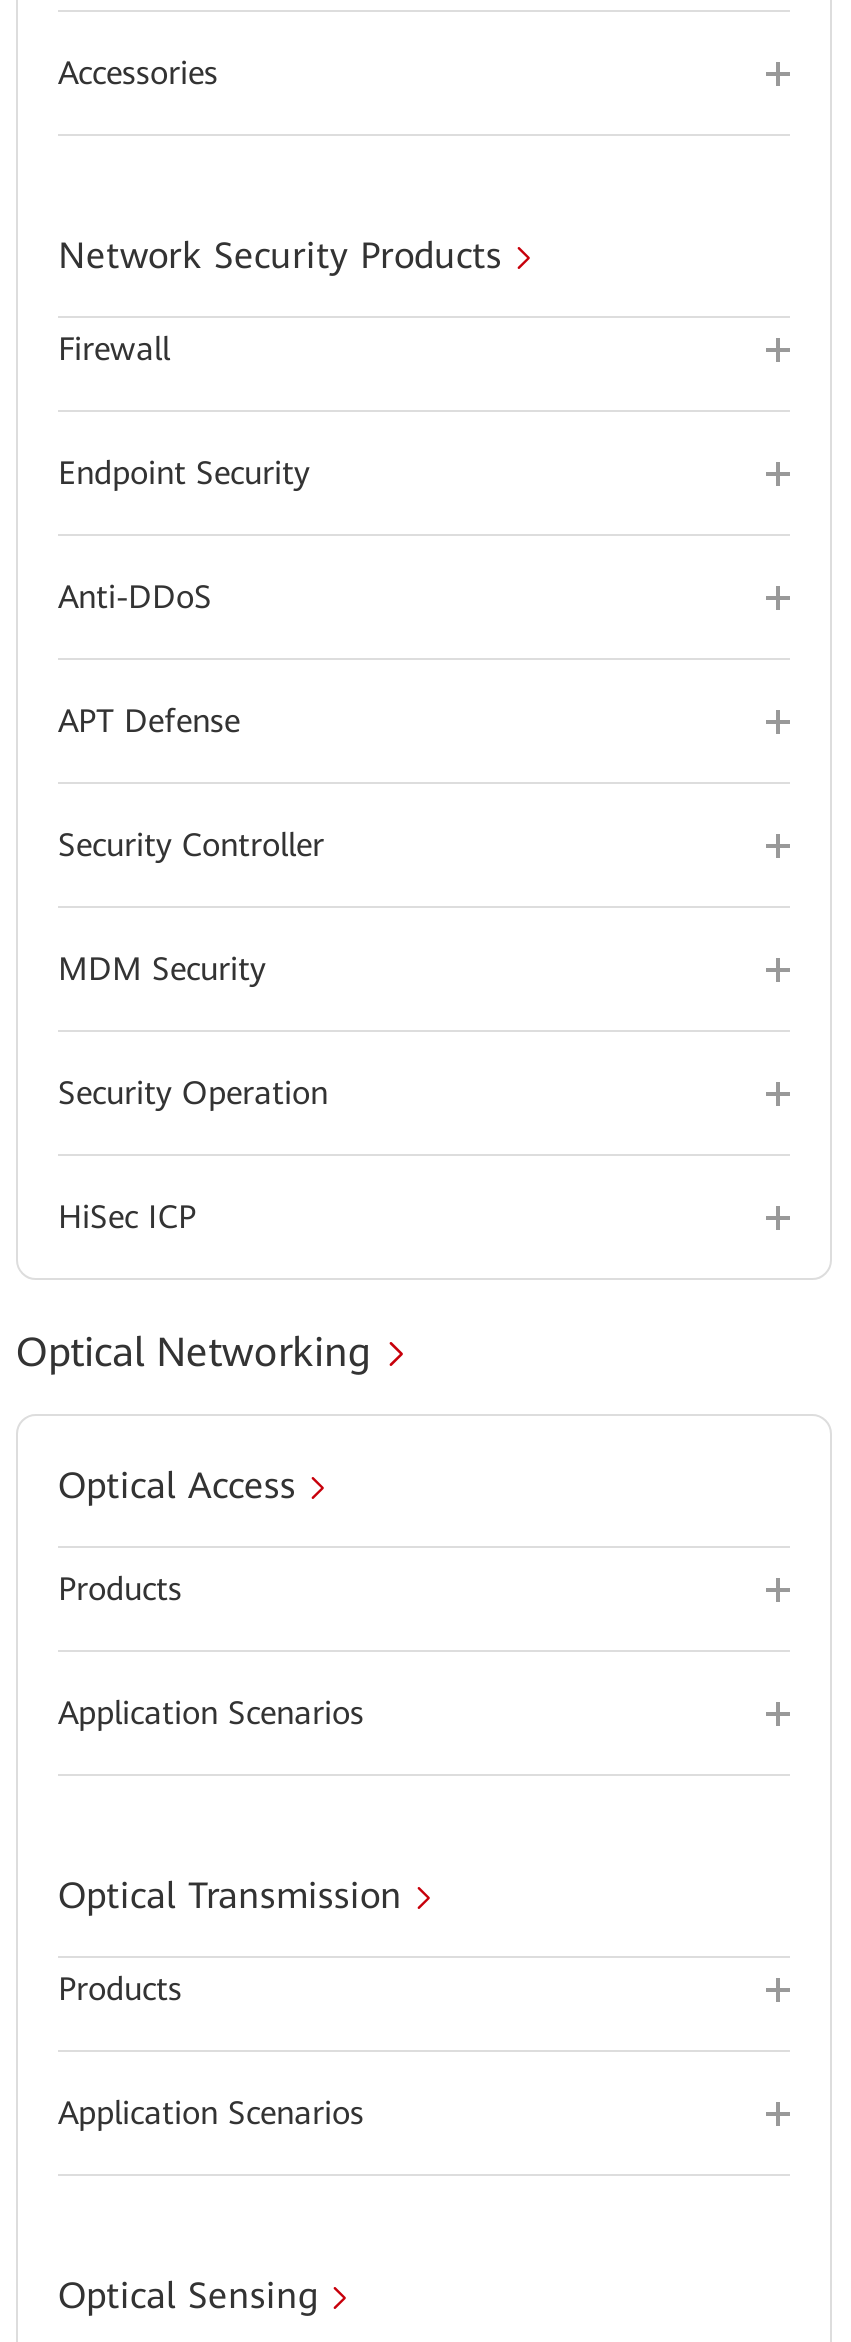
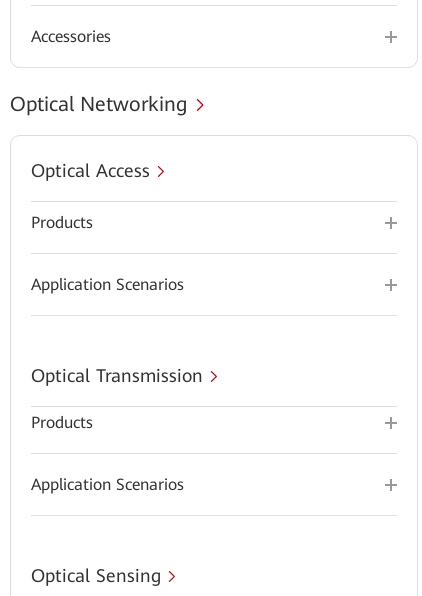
- Network Security Products
- Firewall
- Endpoint Security
- Anti-DDoS
- APT Defense
- Security Controller
- MDM Security
- Security Operation
- HiSec ICP
